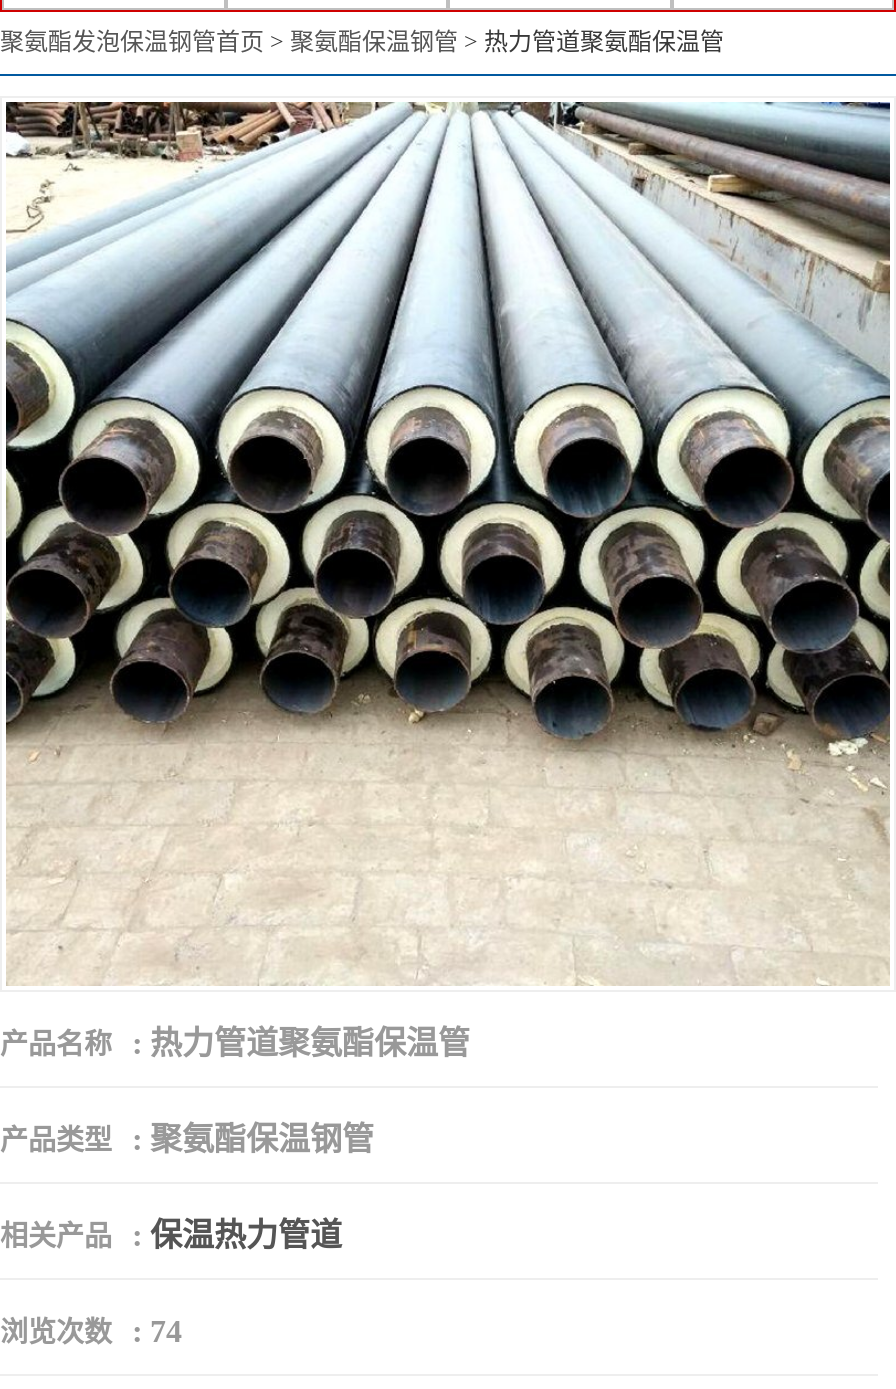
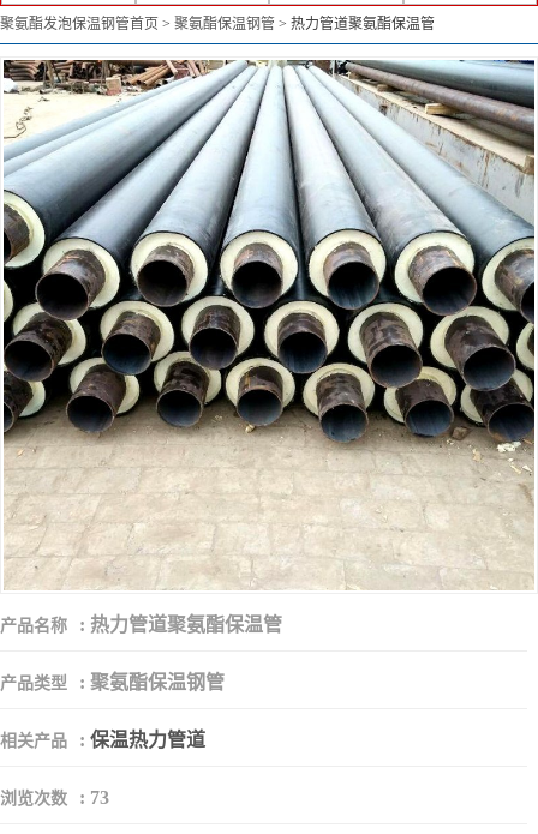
- 浏览次数 : 74
+ 浏览次数 : 73
